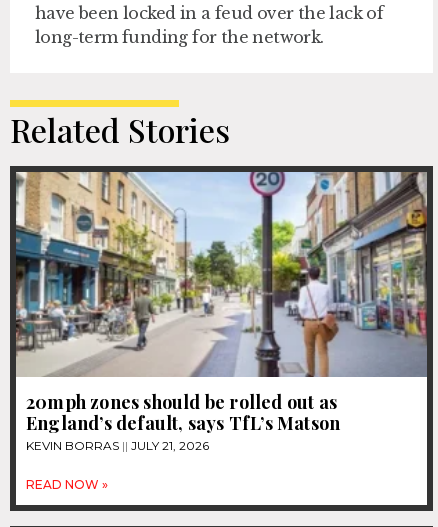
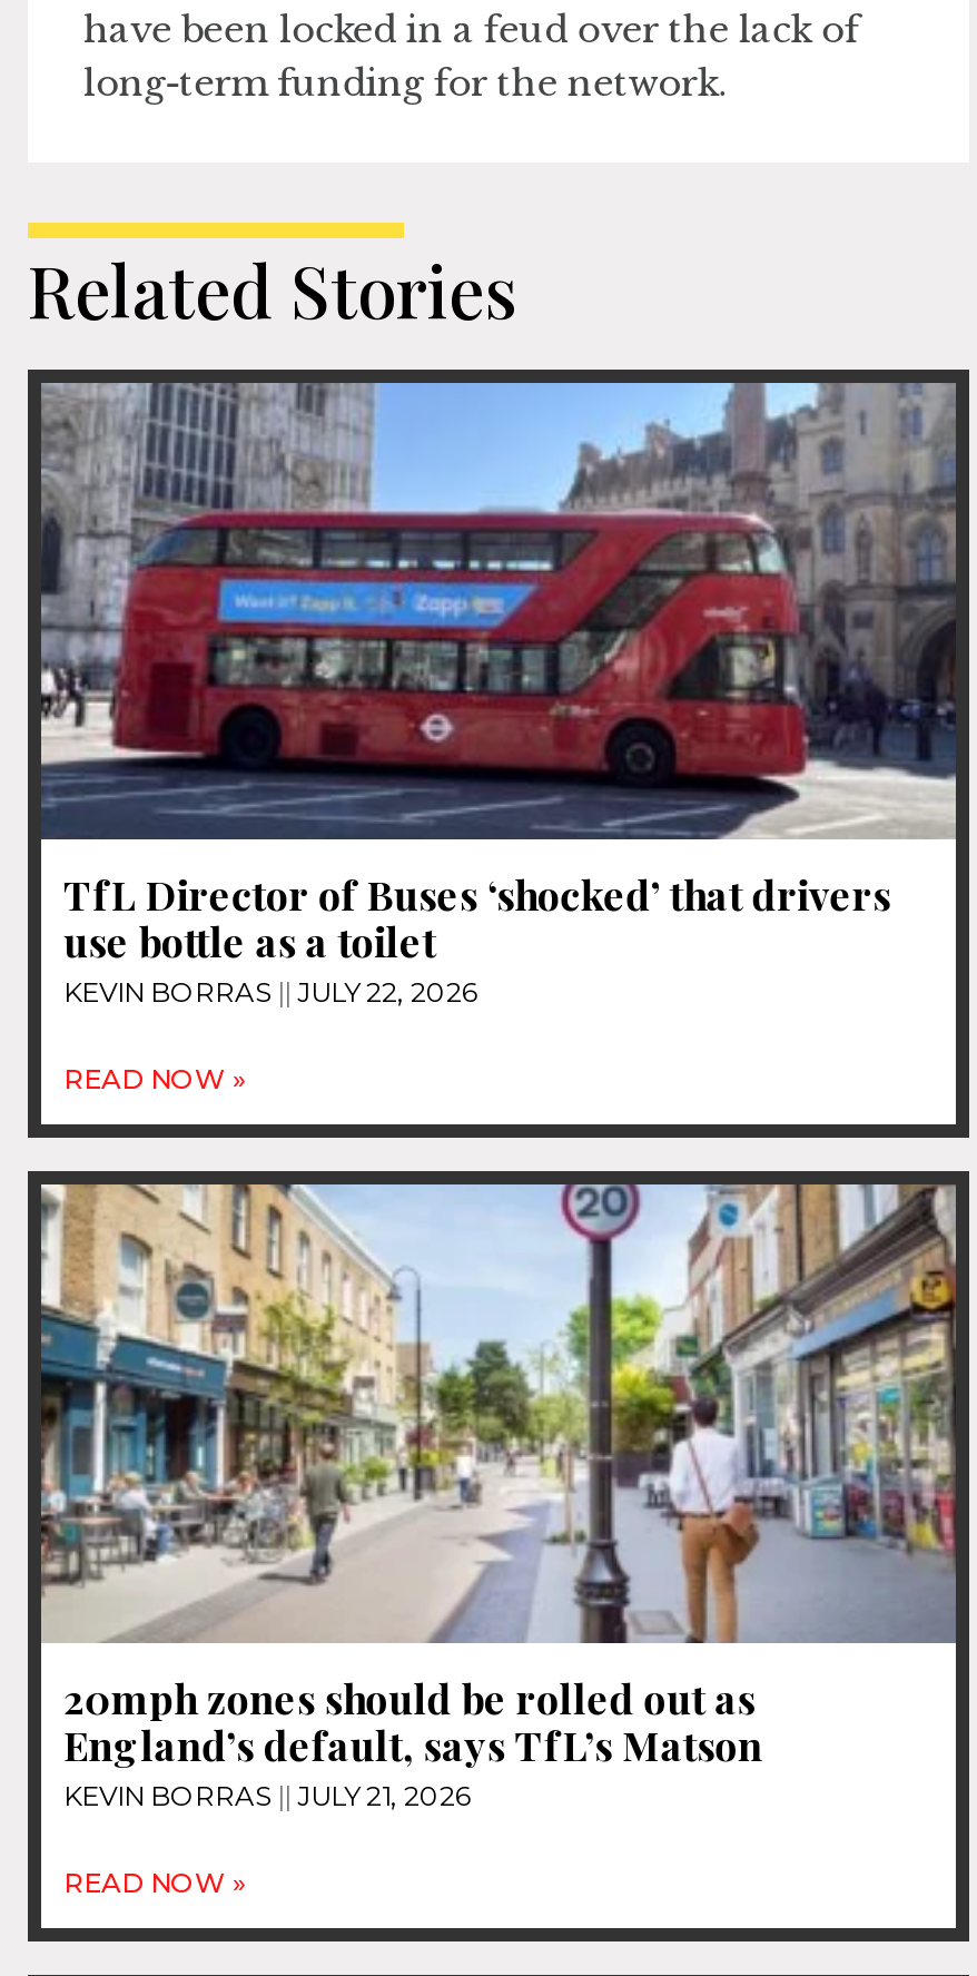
+ [image]
+ TfL Director of Buses ‘shocked’ that drivers
+ use bottle as a toilet
+ KEVIN BORRAS JULY 22, 2026
+ READ NOW »
